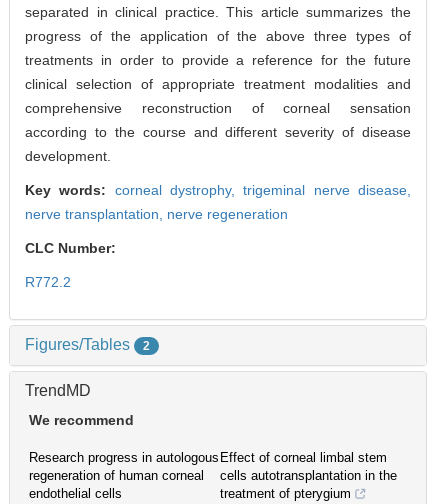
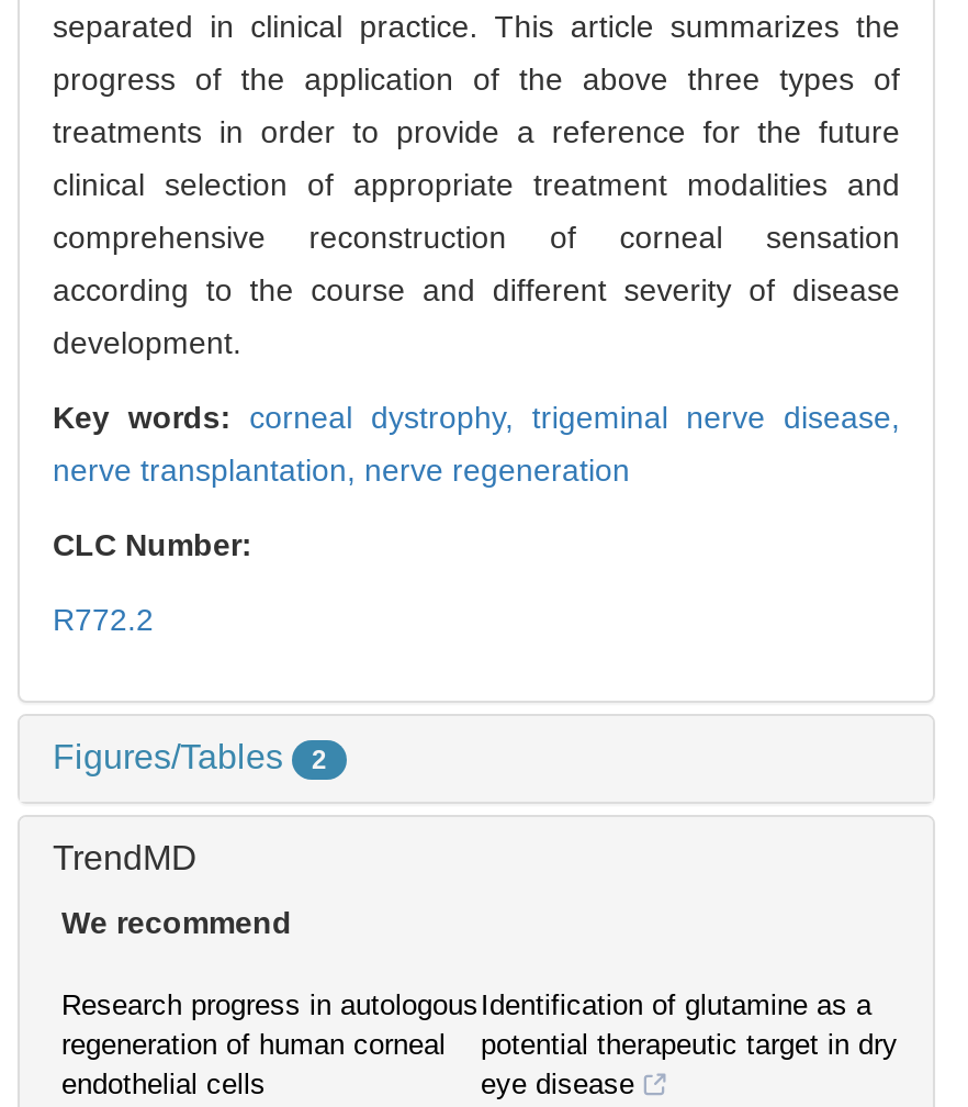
- Effect of corneal limbal stem
- cells autotransplantation in the
- treatment of pterygium
+ Identification of glutamine as a
+ potential therapeutic target in dry
+ eye disease
